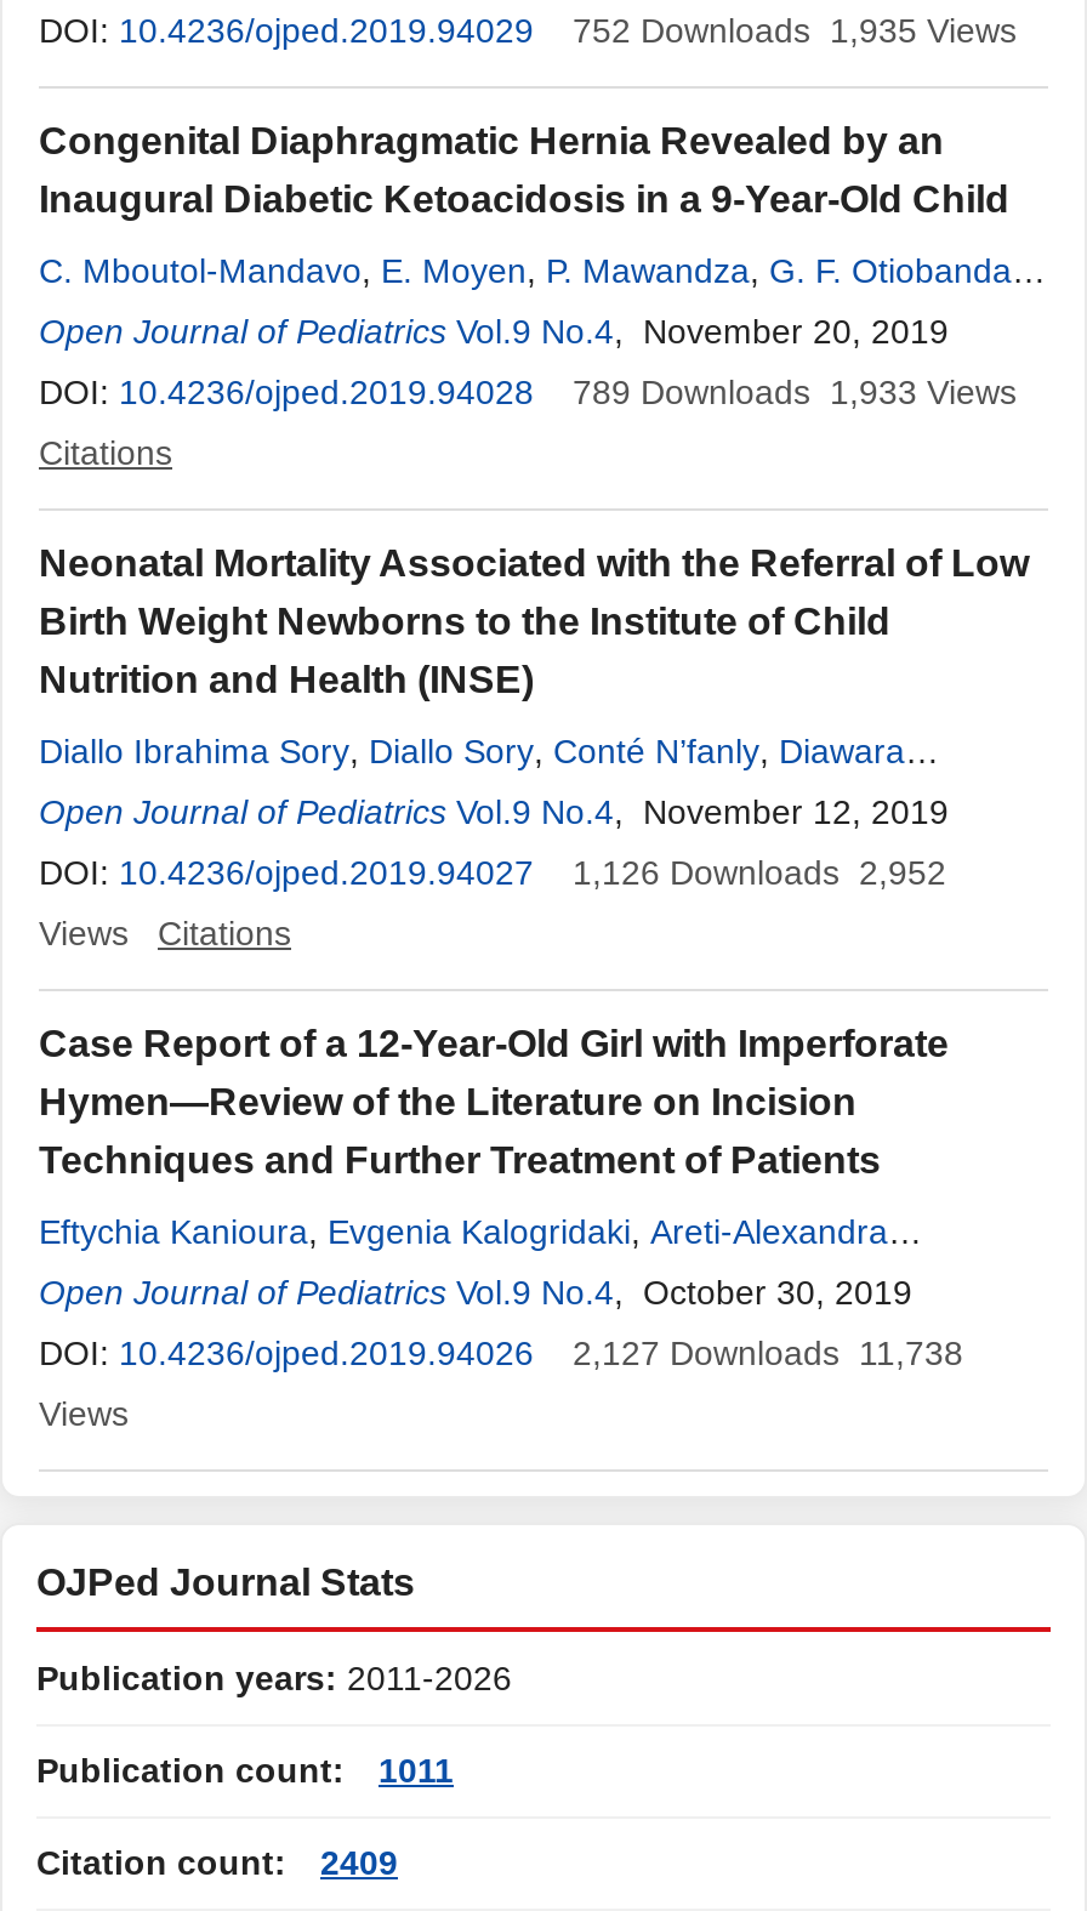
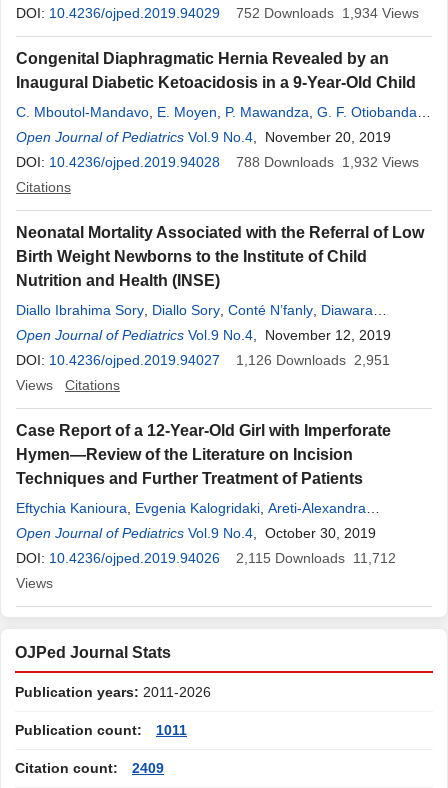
- 752 Downloads 1,935 Views
+ 752 Downloads 1,934 Views

- 789 Downloads 1,933 Views
+ 788 Downloads 1,932 Views

- 1,126 Downloads 2,952
+ 1,126 Downloads 2,951

- 2,127 Downloads 11,738
+ 2,115 Downloads 11,712
